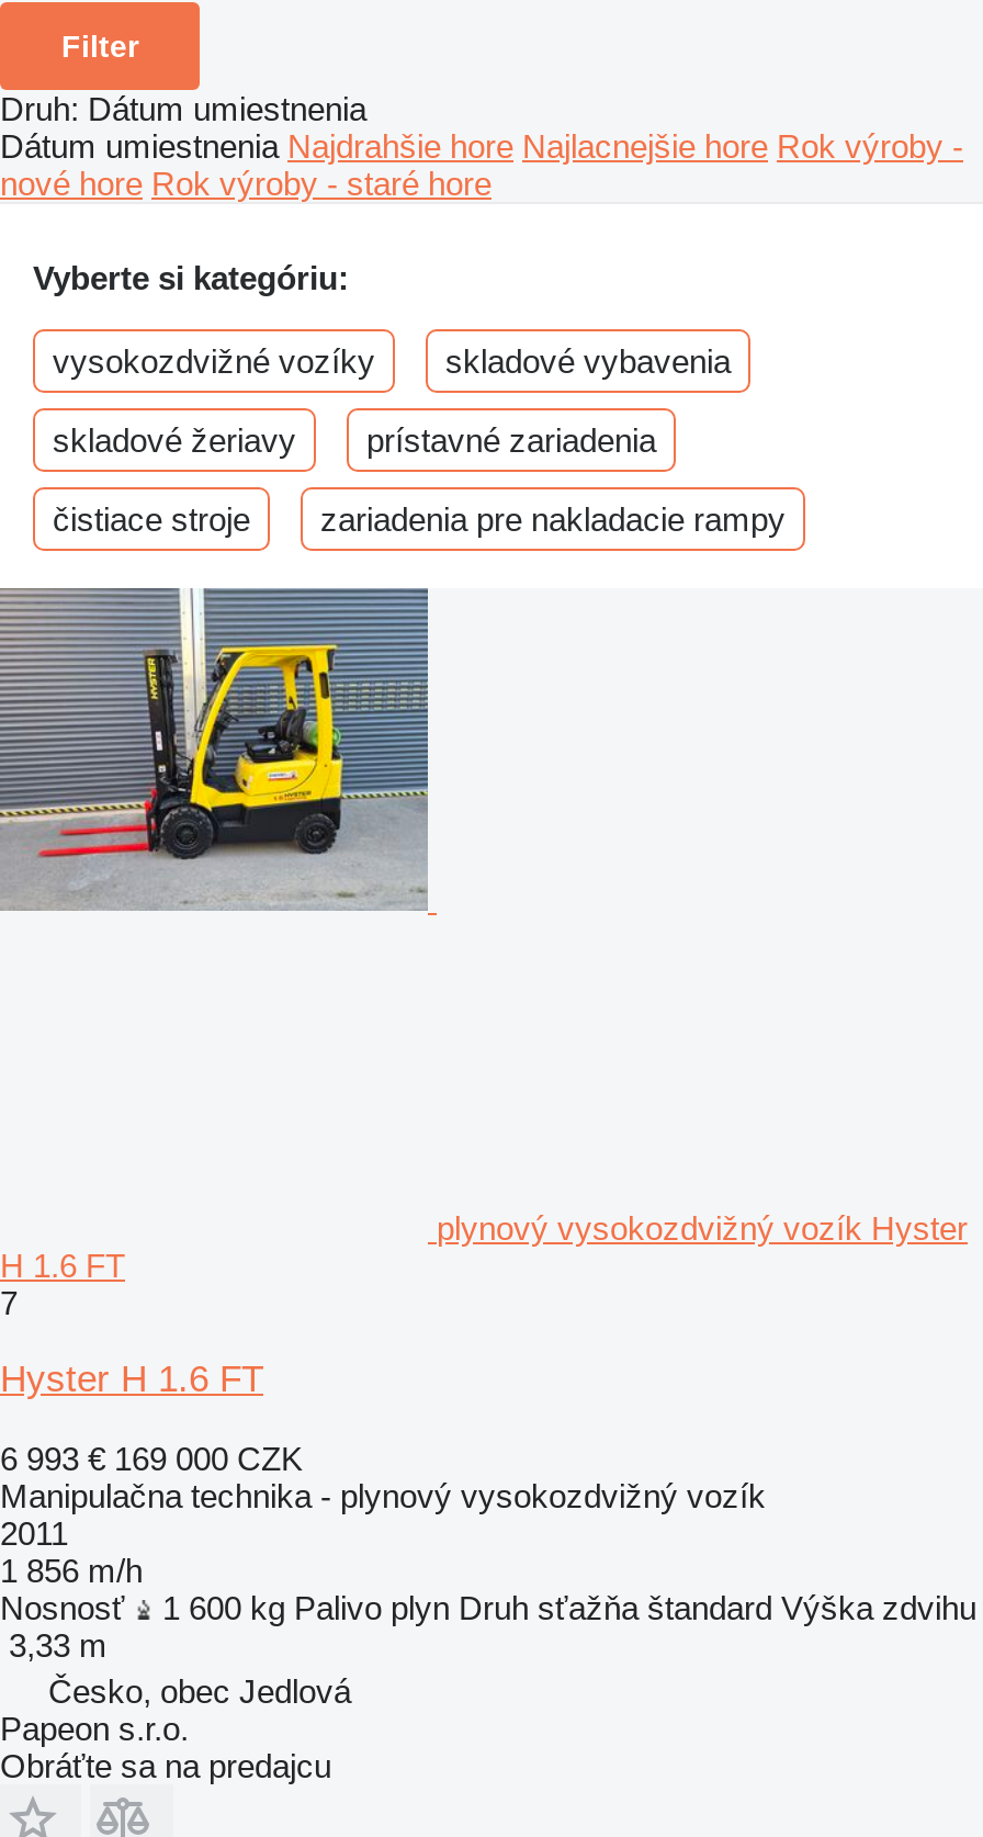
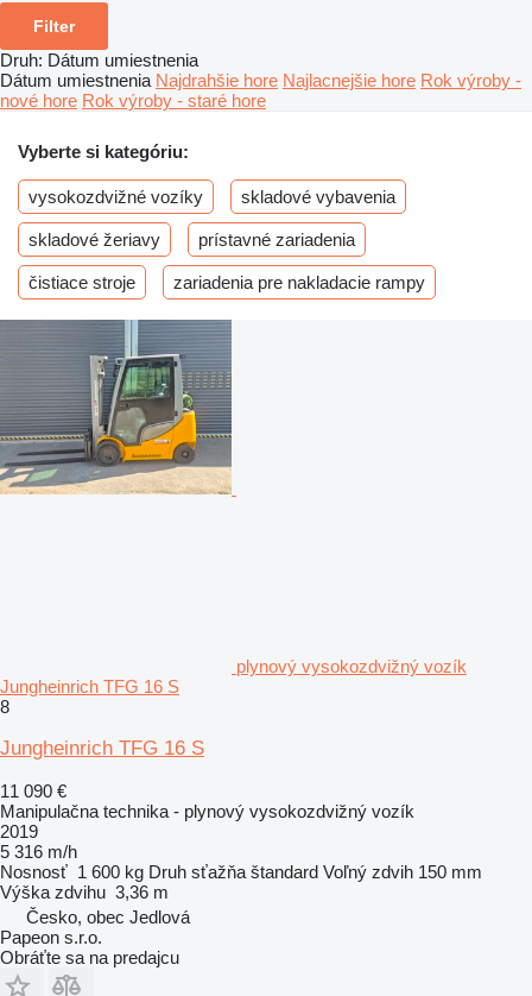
- [image]
+ [image]

- plynový vysokozdvižný vozík Hyster
- H 1.6 FT
- 7
+ plynový vysokozdvižný vozík
+ Jungheinrich TFG 16 S
+ 8

- Hyster H 1.6 FT
+ Jungheinrich TFG 16 S

- 6 993 € 169 000 CZK
+ 11 090 €

- 2011
- 1 856 m/h
- Nosnosť
- 1 600 kg Palivo plyn Druh sťažňa štandard Výška zdvihu
- 3,33 m
+ 2019
+ 5 316 m/h
+ Nosnosť 1 600 kg Druh sťažňa štandard Voľný zdvih 150 mm
+ Výška zdvihu 3,36 m
